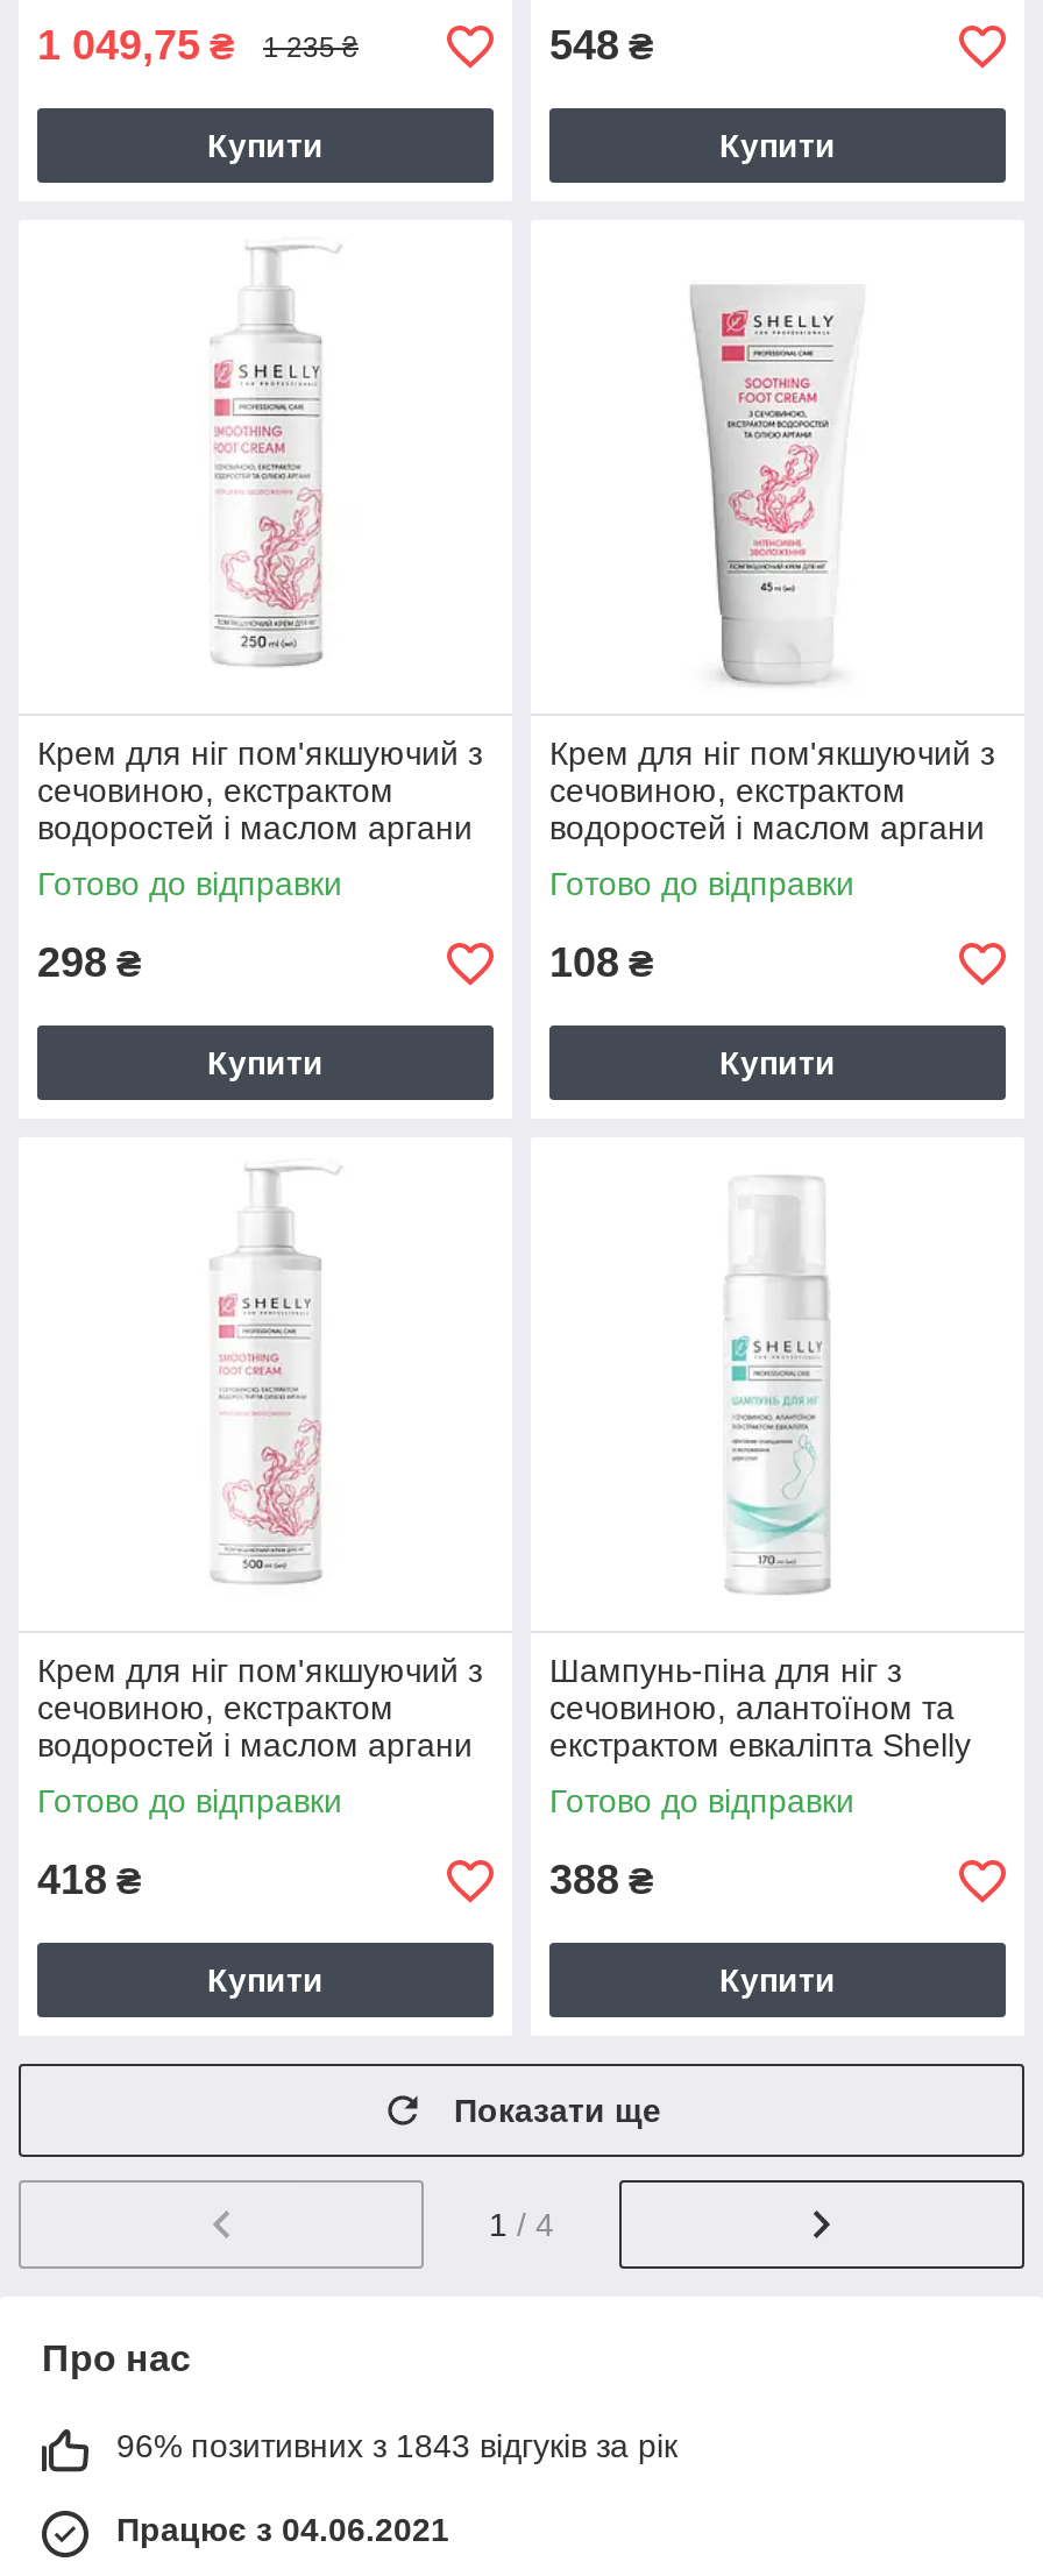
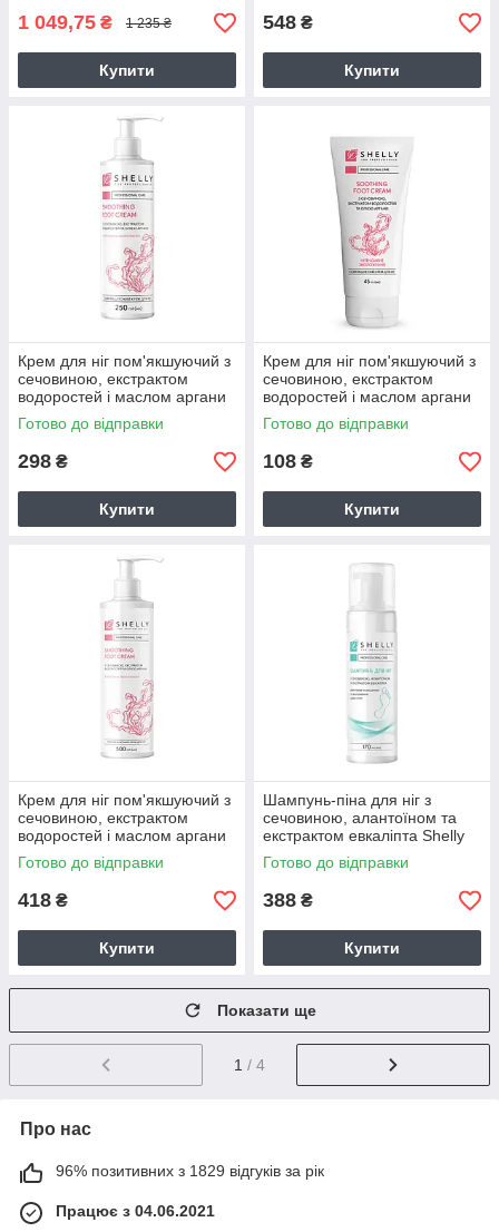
- 96% позитивних з 1843 відгуків за рік
+ 96% позитивних з 1829 відгуків за рік
